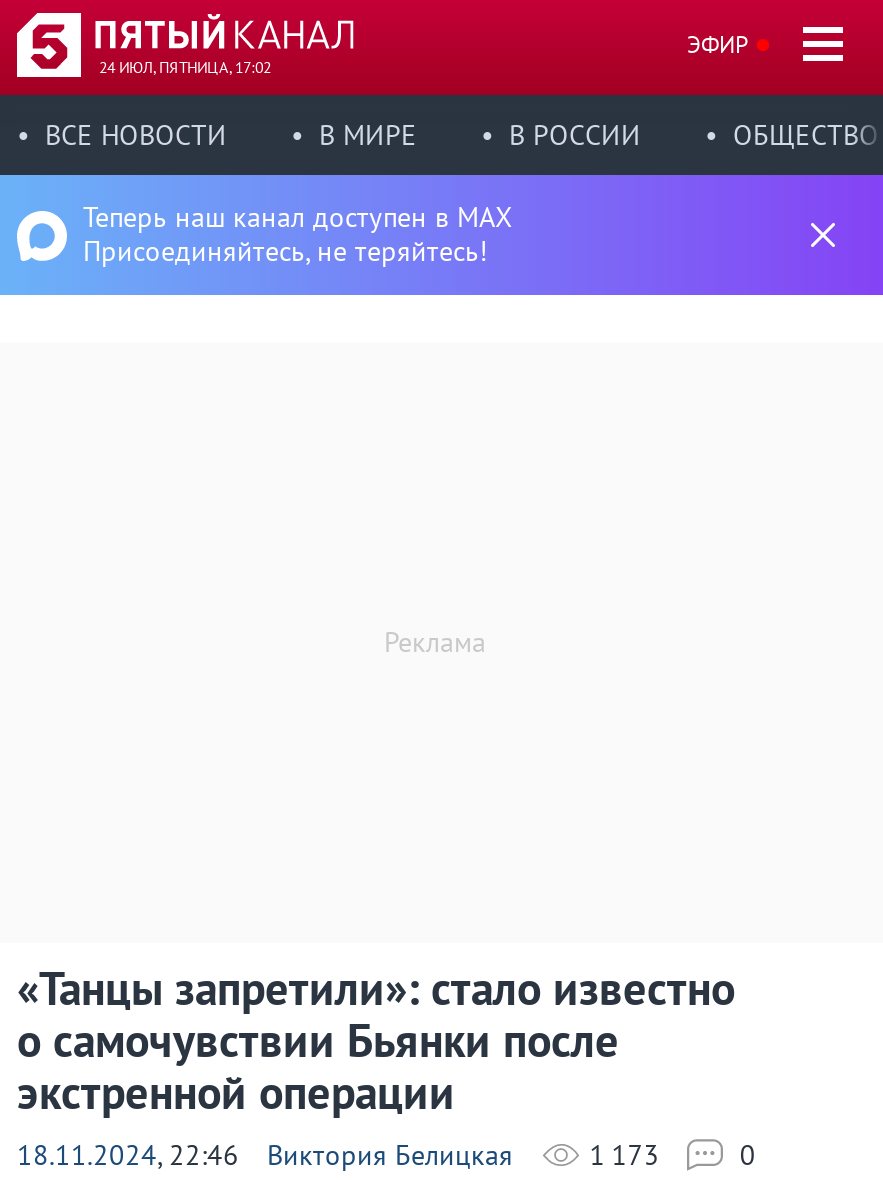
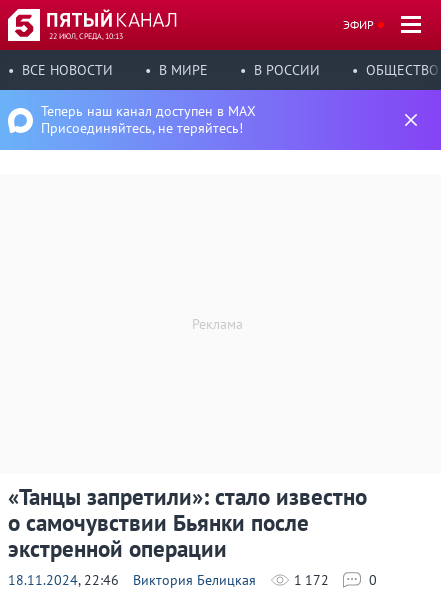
- 24 ИЮЛ, ПЯТНИЦА, 17:02
+ 22 ИЮЛ, СРЕДА, 10:13

- 1 173
+ 1 172
